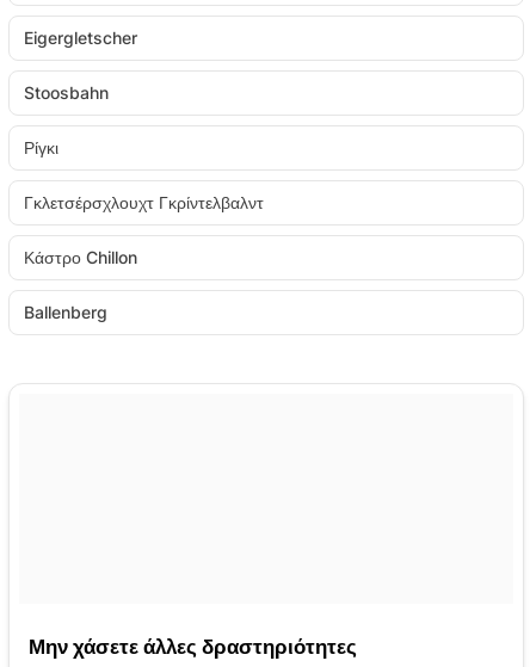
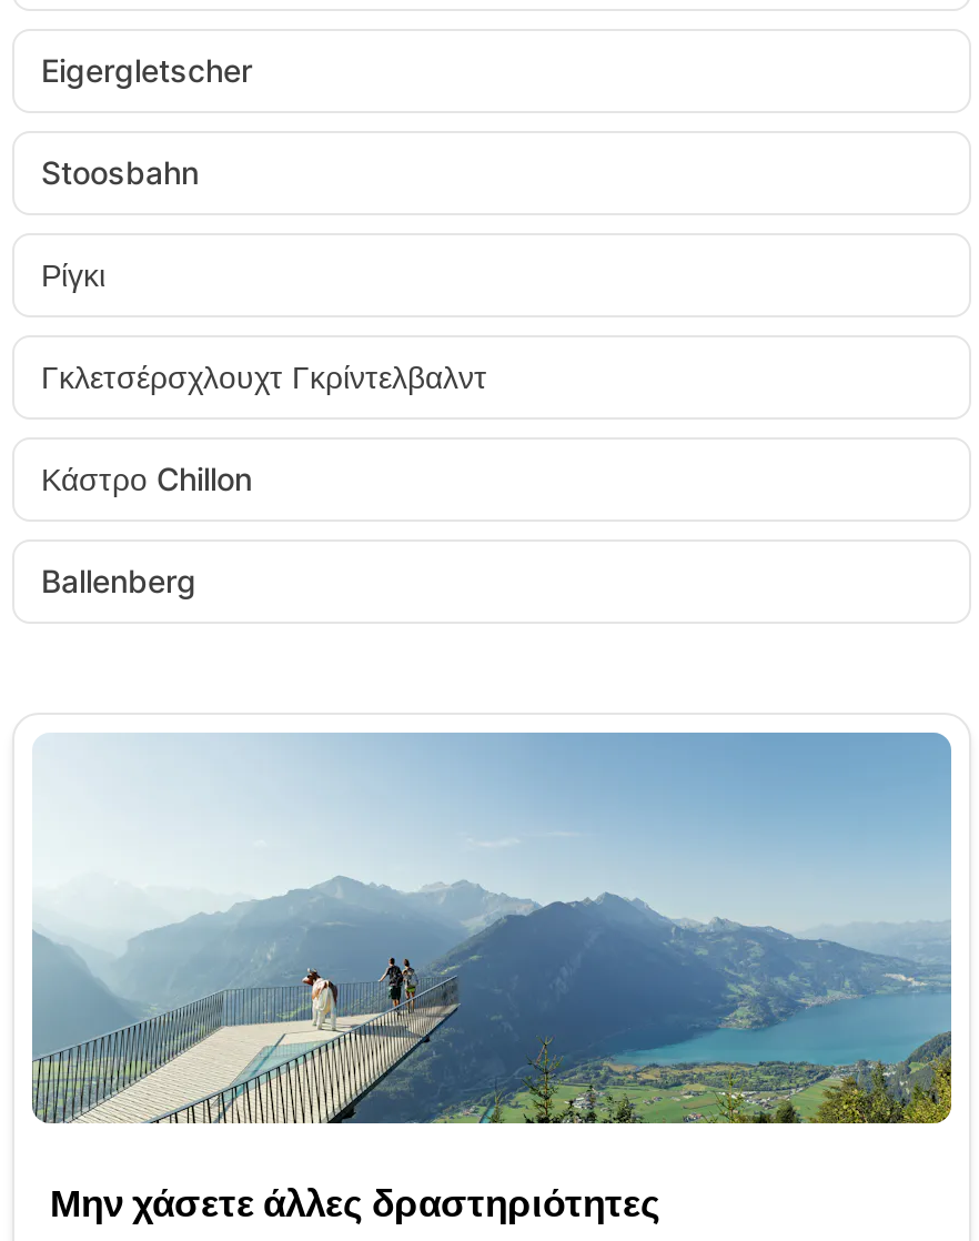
+ [image]
